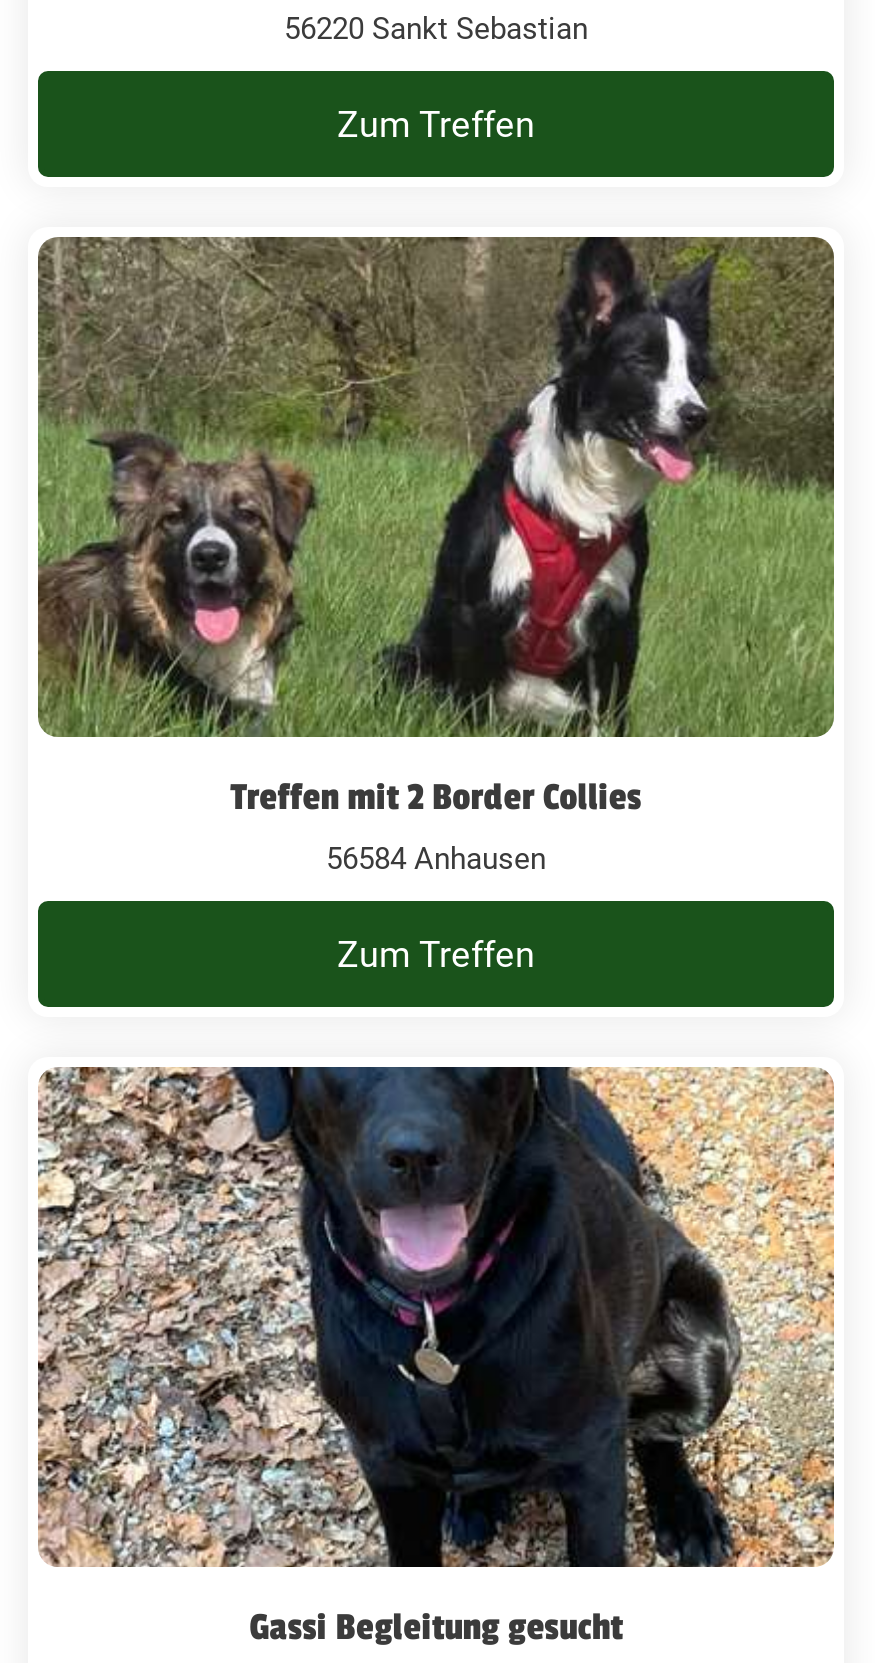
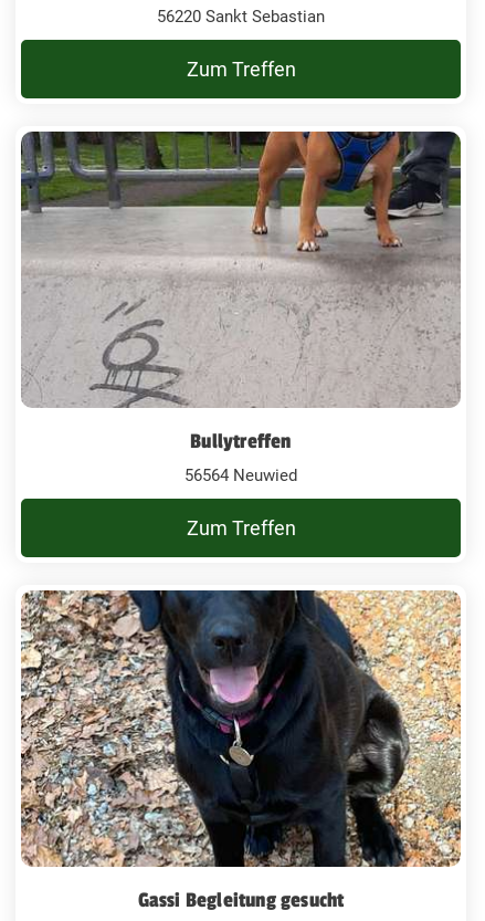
- [image]
- Treffen mit 2 Border Collies
+ [image]
+ Bullytreffen

- 56584 Anhausen
+ 56564 Neuwied
